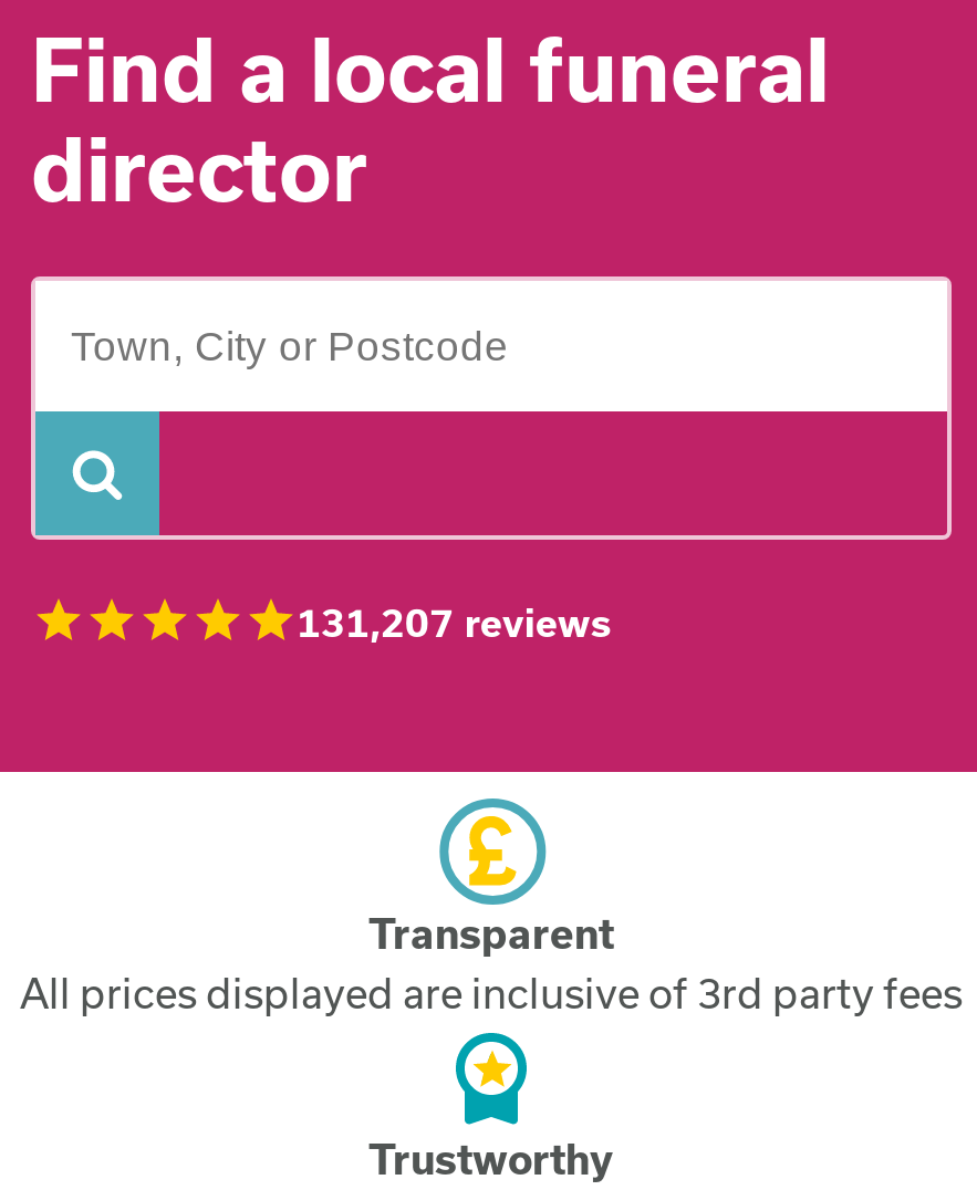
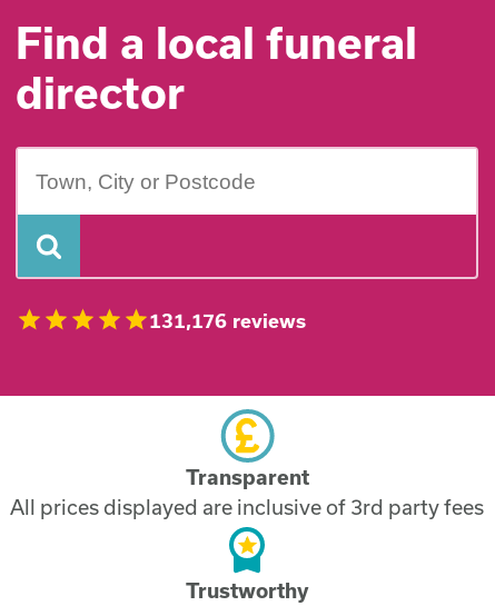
- 131,207 reviews
+ 131,176 reviews
